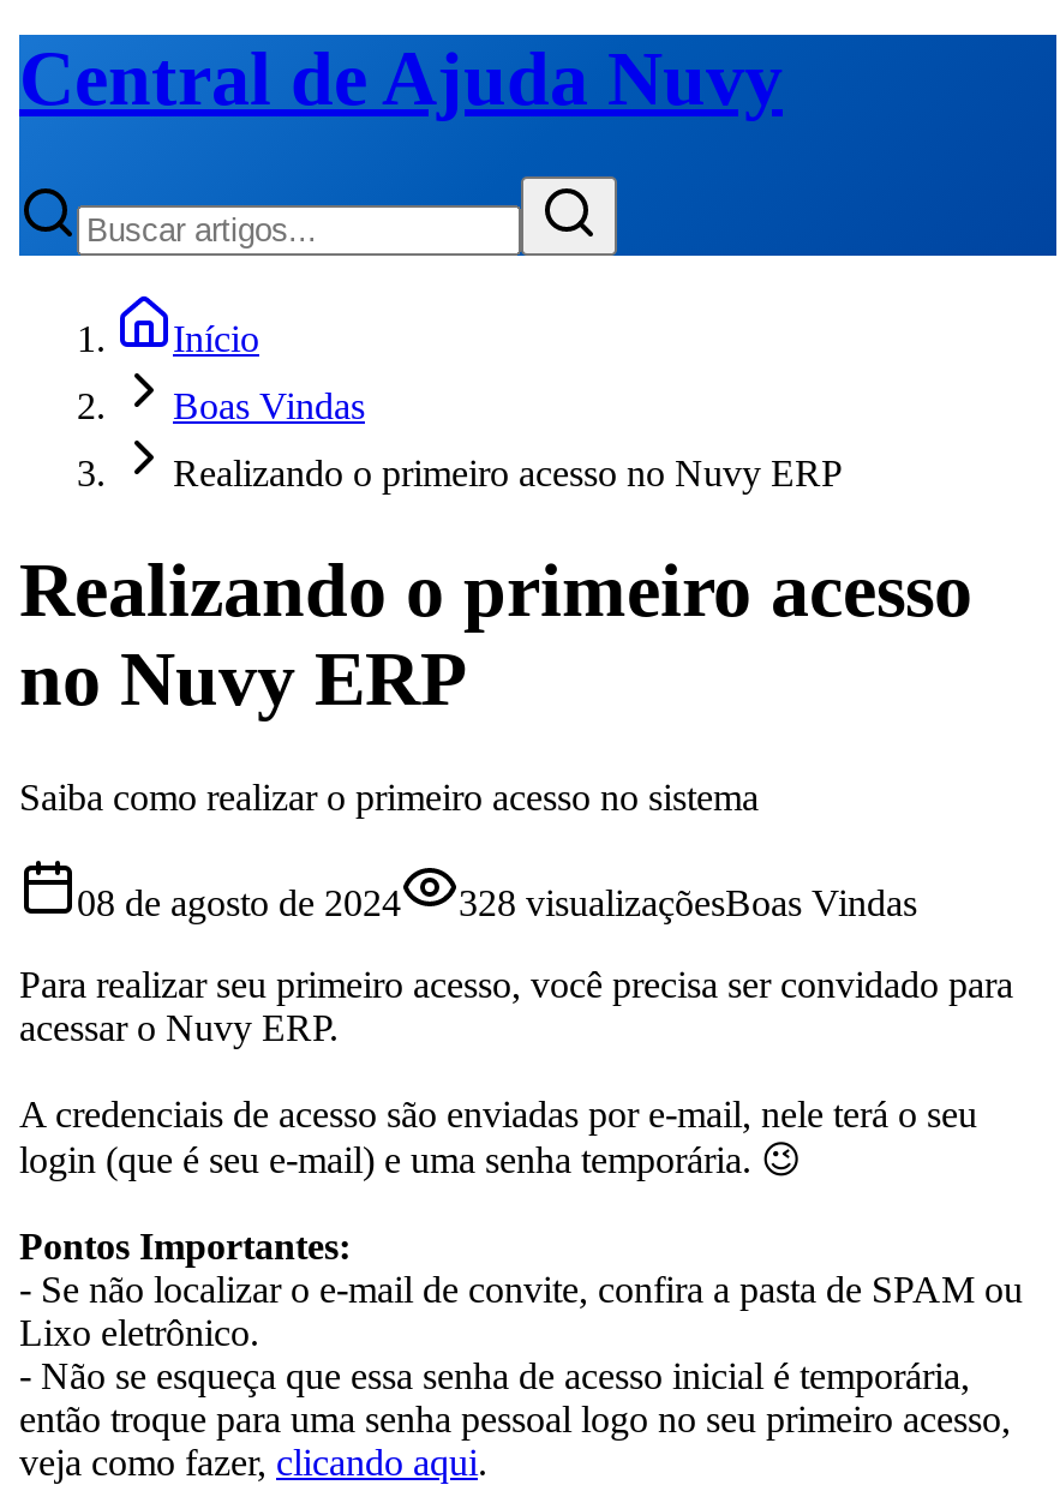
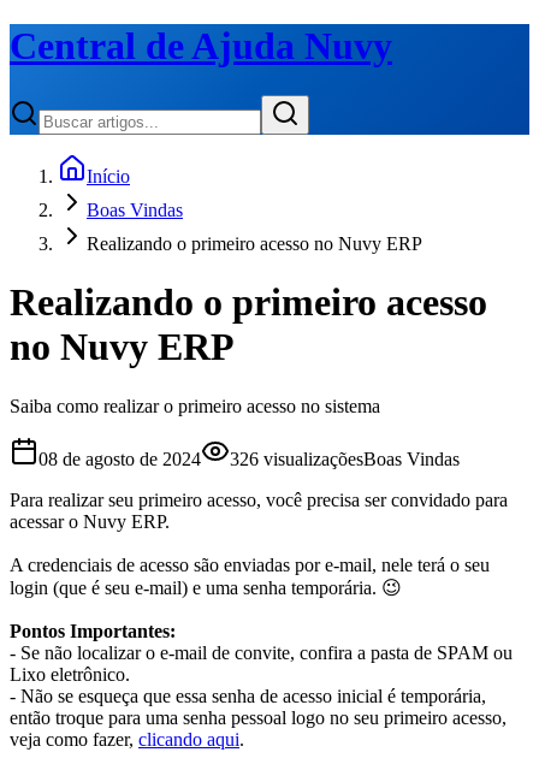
- 328 visualizaçõesBoas Vindas
+ 326 visualizaçõesBoas Vindas
